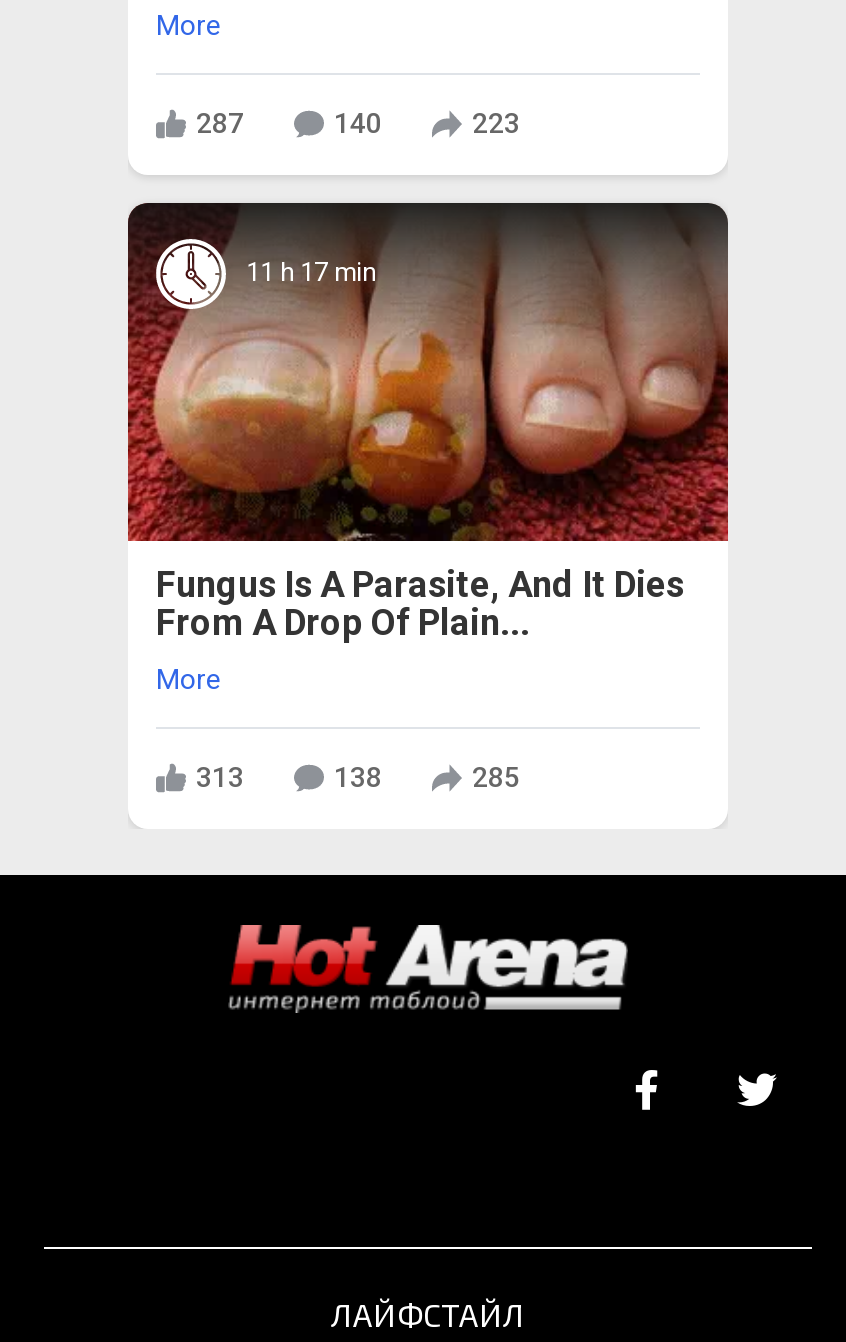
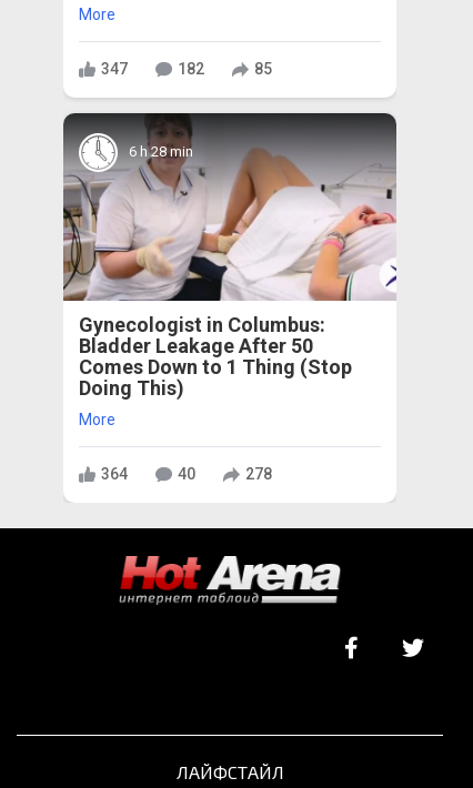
- 287
- 140
- 223
+ 347
+ 182
+ 85

- [image]
- 11 h 17 min
+ [image]
+ 6 h 28 min

- Fungus Is A Parasite, And It Dies
- From A Drop Of Plain...
+ Gynecologist in Columbus:
+ Bladder Leakage After 50
+ Comes Down to 1 Thing (Stop
+ Doing This)

- 313
+ 364

- 138
+ 40

- 285
+ 278
